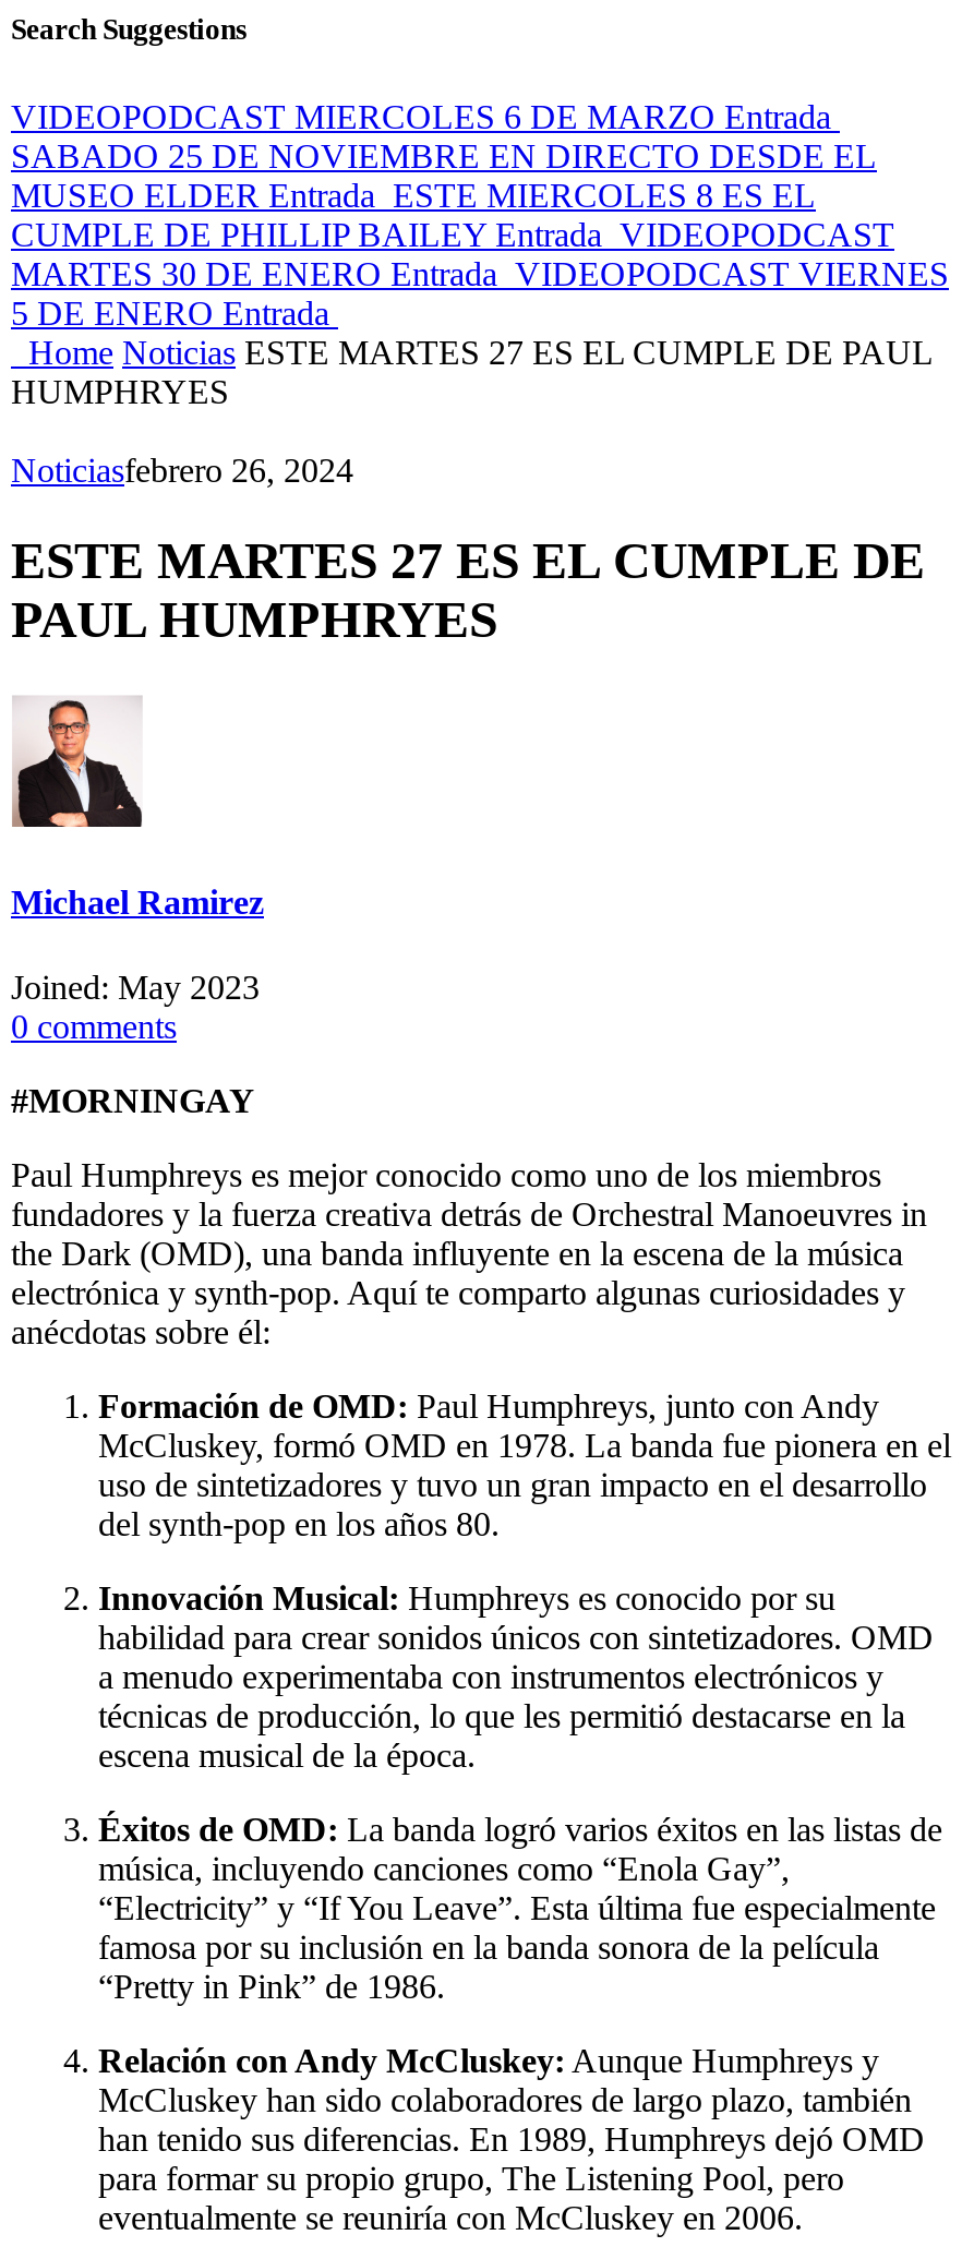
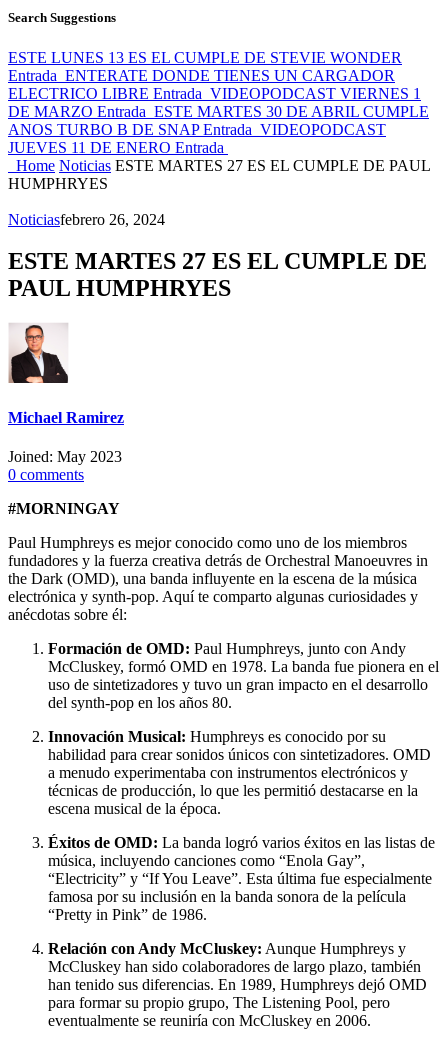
- VIDEOPODCAST MIERCOLES 6 DE MARZO Entrada
- SABADO 25 DE NOVIEMBRE EN DIRECTO DESDE EL
- MUSEO ELDER Entrada ESTE MIERCOLES 8 ES EL
- CUMPLE DE PHILLIP BAILEY Entrada VIDEOPODCAST
- MARTES 30 DE ENERO Entrada VIDEOPODCAST VIERNES
- 5 DE ENERO Entrada
+ ESTE LUNES 13 ES EL CUMPLE DE STEVIE WONDER
+ Entrada ENTERATE DONDE TIENES UN CARGADOR
+ ELECTRICO LIBRE Entrada VIDEOPODCAST VIERNES 1
+ DE MARZO Entrada ESTE MARTES 30 DE ABRIL CUMPLE
+ ANOS TURBO B DE SNAP Entrada VIDEOPODCAST
+ JUEVES 11 DE ENERO Entrada
